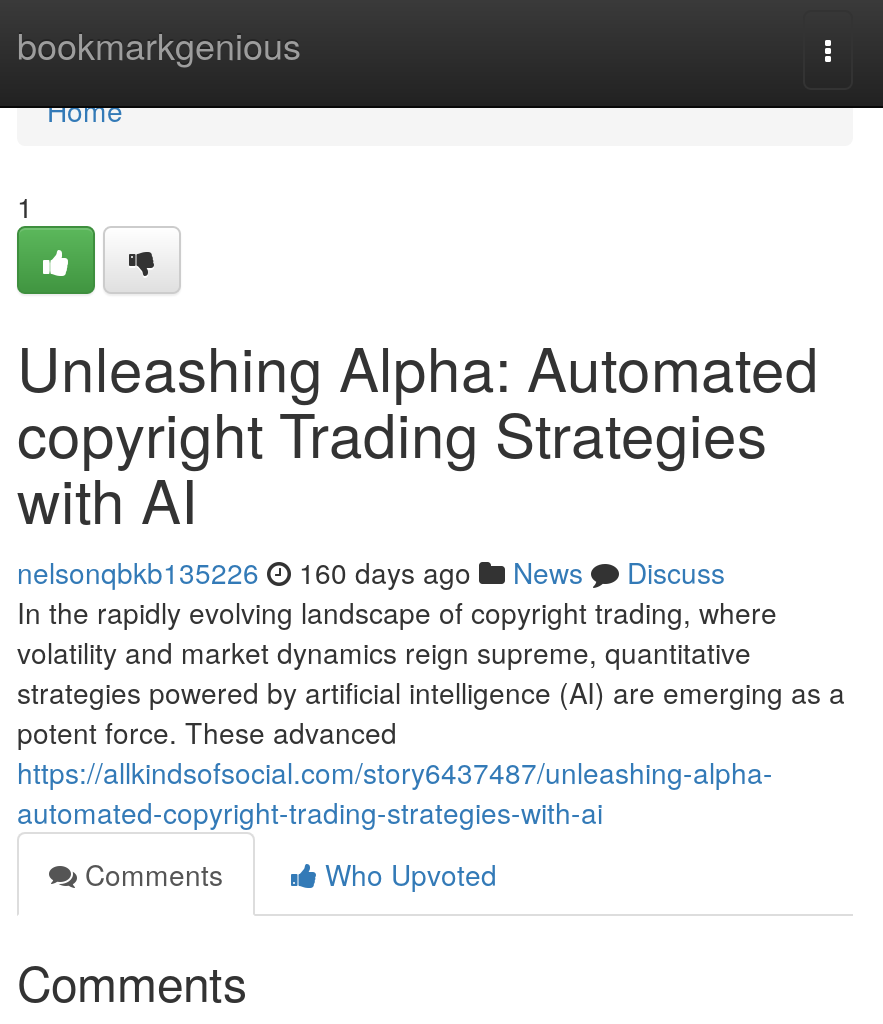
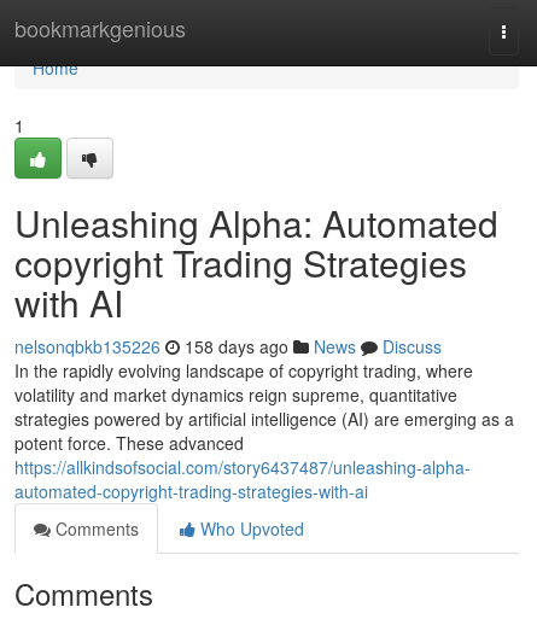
- nelsonqbkb135226 160 days ago News Discuss
+ nelsonqbkb135226 158 days ago News Discuss
